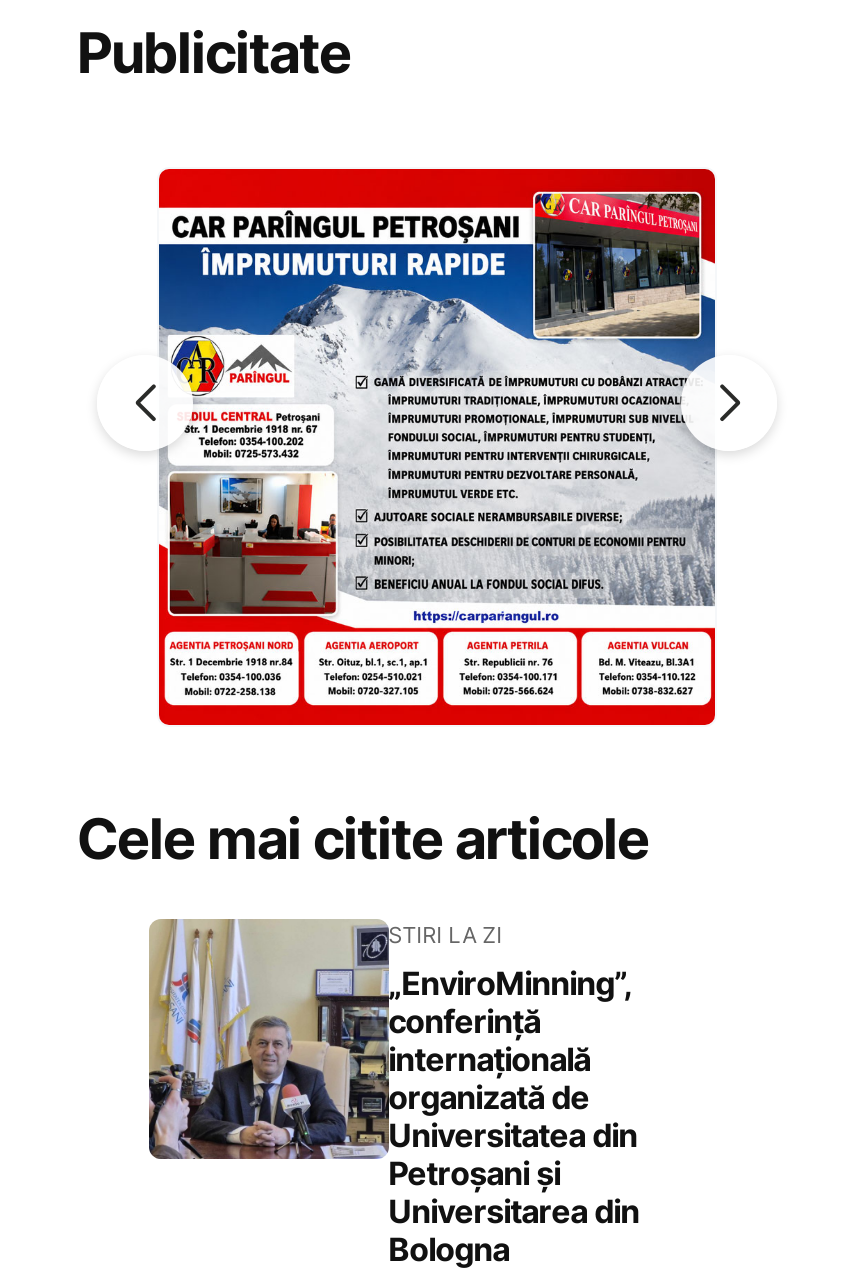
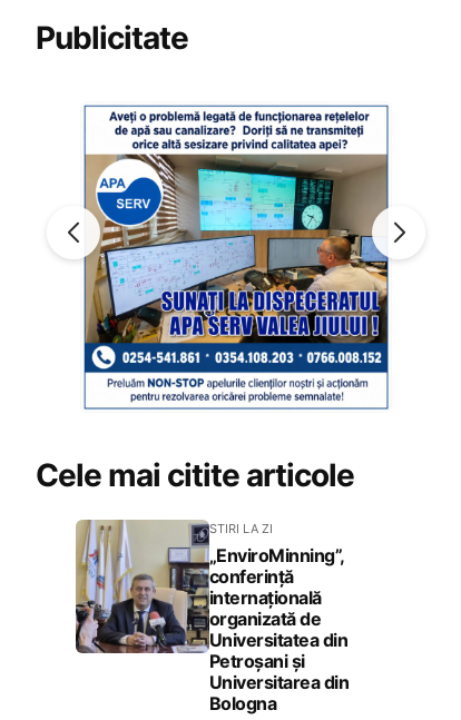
- [image]
+ [image]
